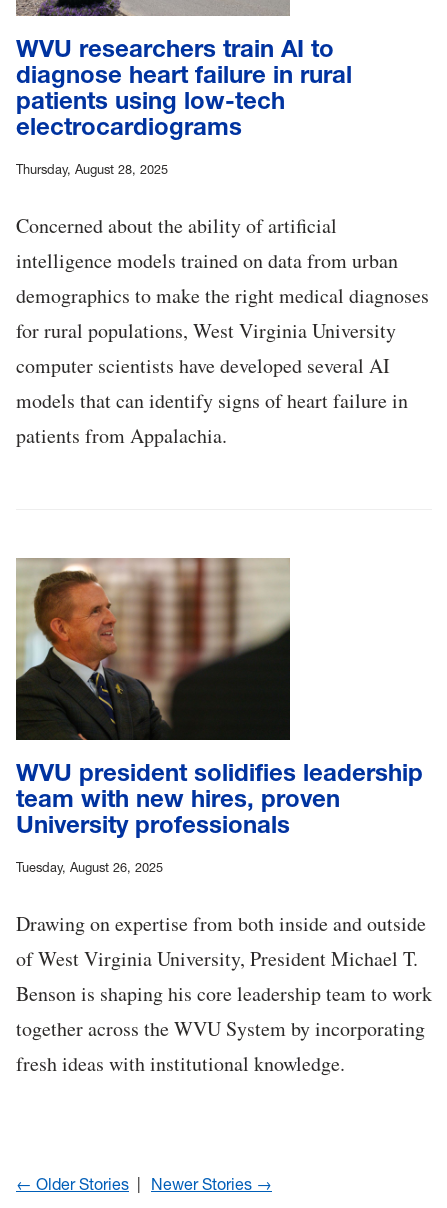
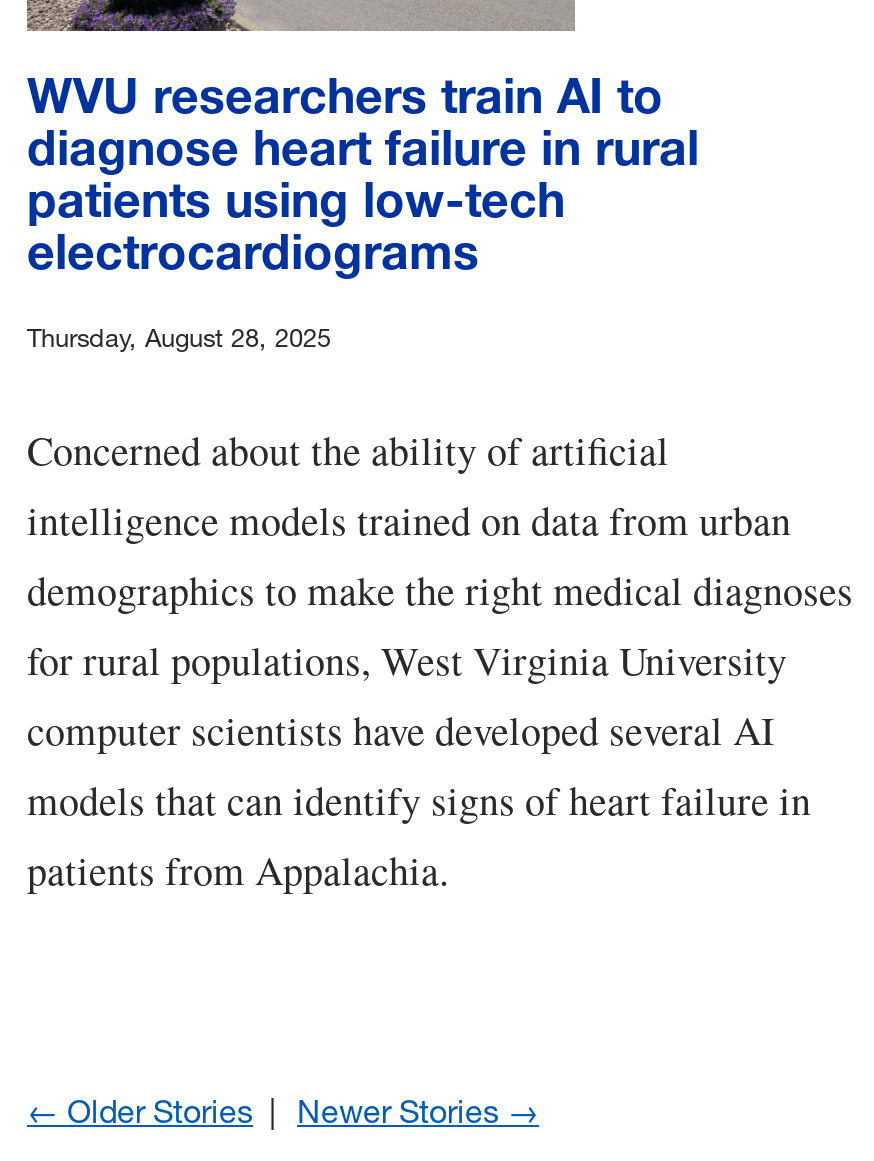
- [image]
- WVU president solidifies leadership
- team with new hires, proven
- University professionals
- Tuesday, August 26, 2025
- Drawing on expertise from both inside and outside
- of West Virginia University, President Michael T.
- Benson is shaping his core leadership team to work
- together across the WVU System by incorporating
- fresh ideas with institutional knowledge.
